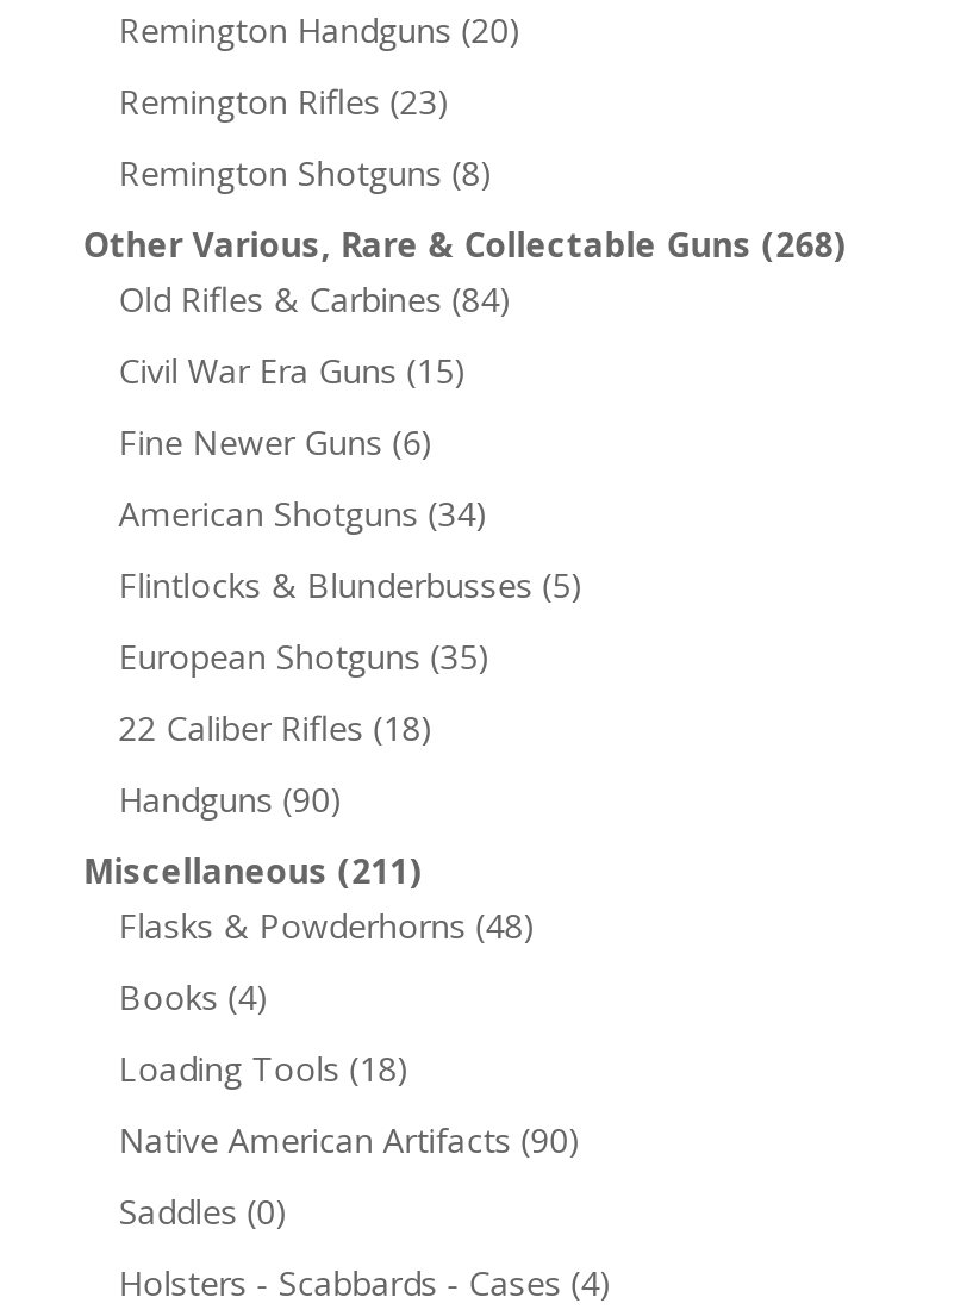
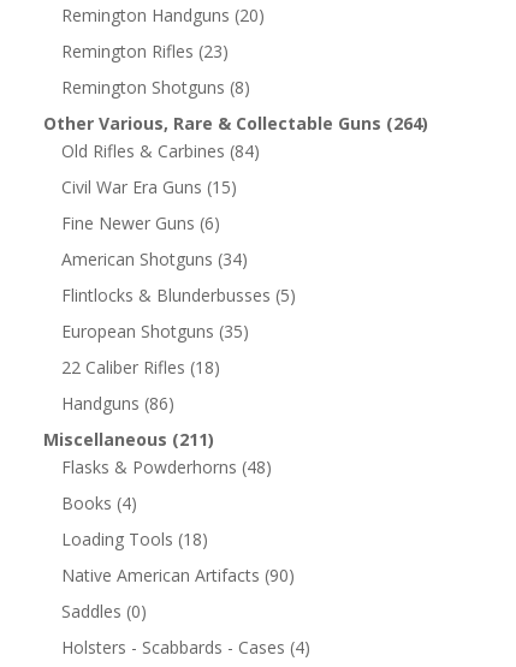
- Other Various, Rare & Collectable Guns (268)
+ Other Various, Rare & Collectable Guns (264)

- Handguns (90)
+ Handguns (86)
